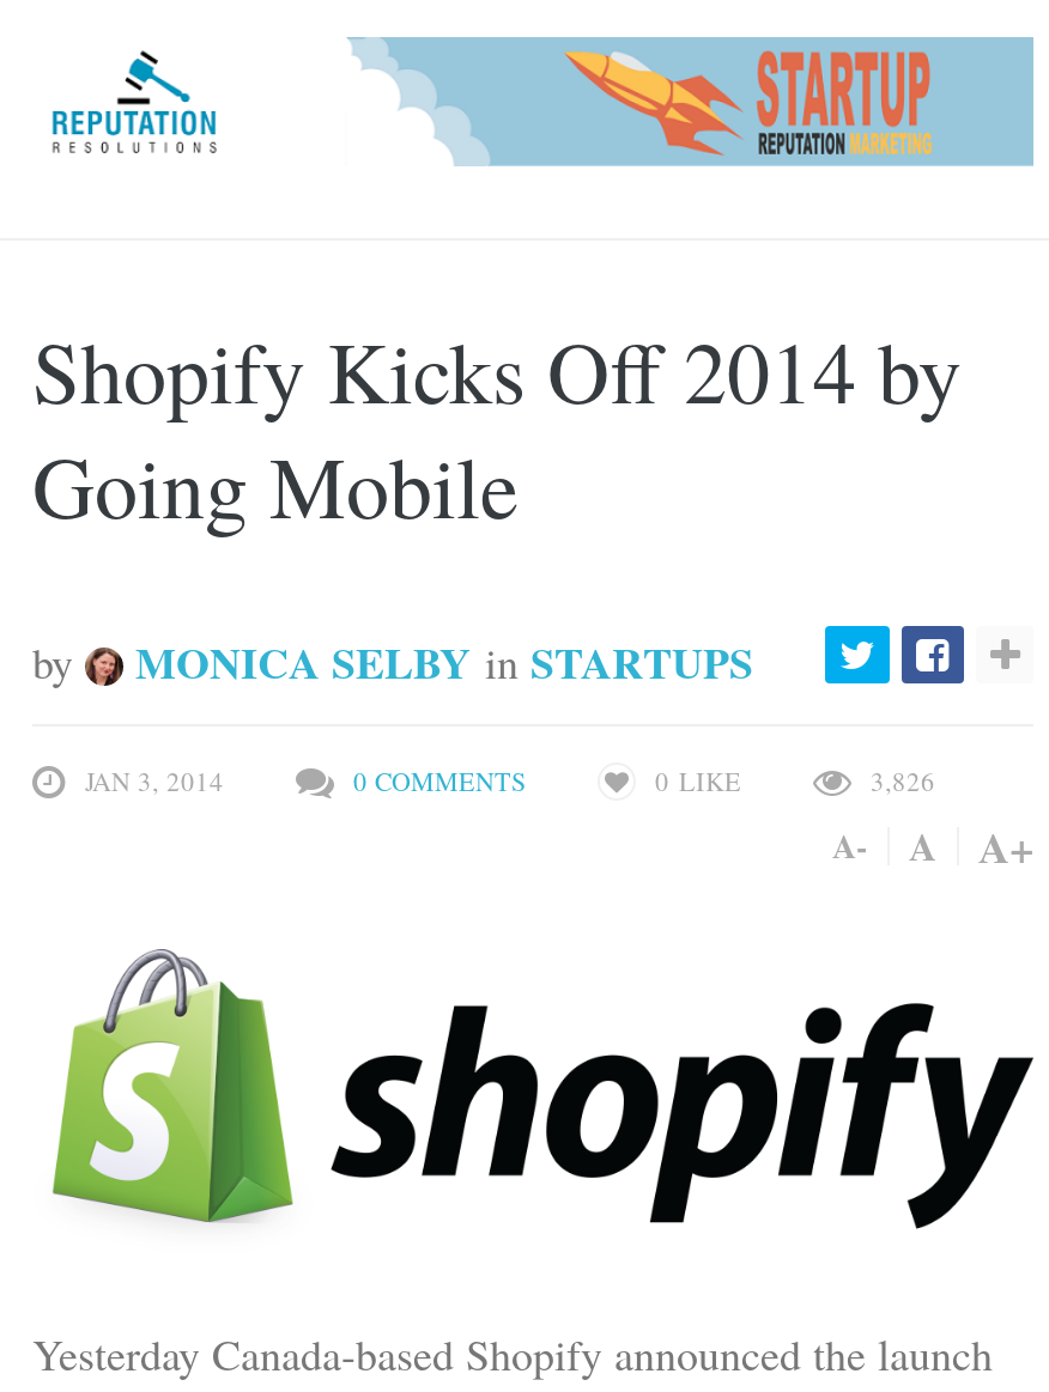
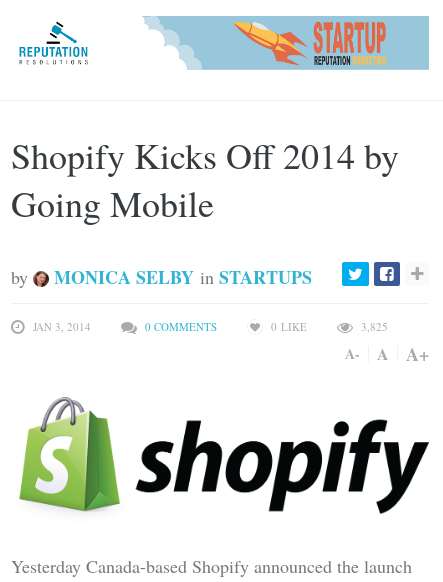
- 3,826
+ 3,825
